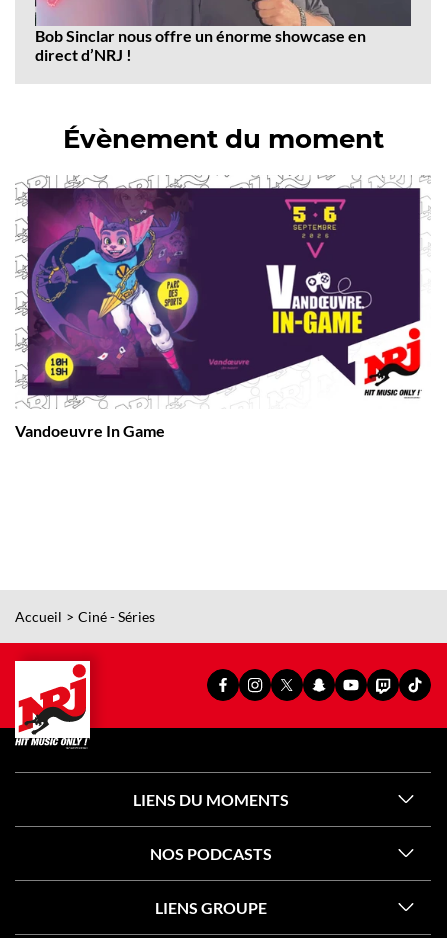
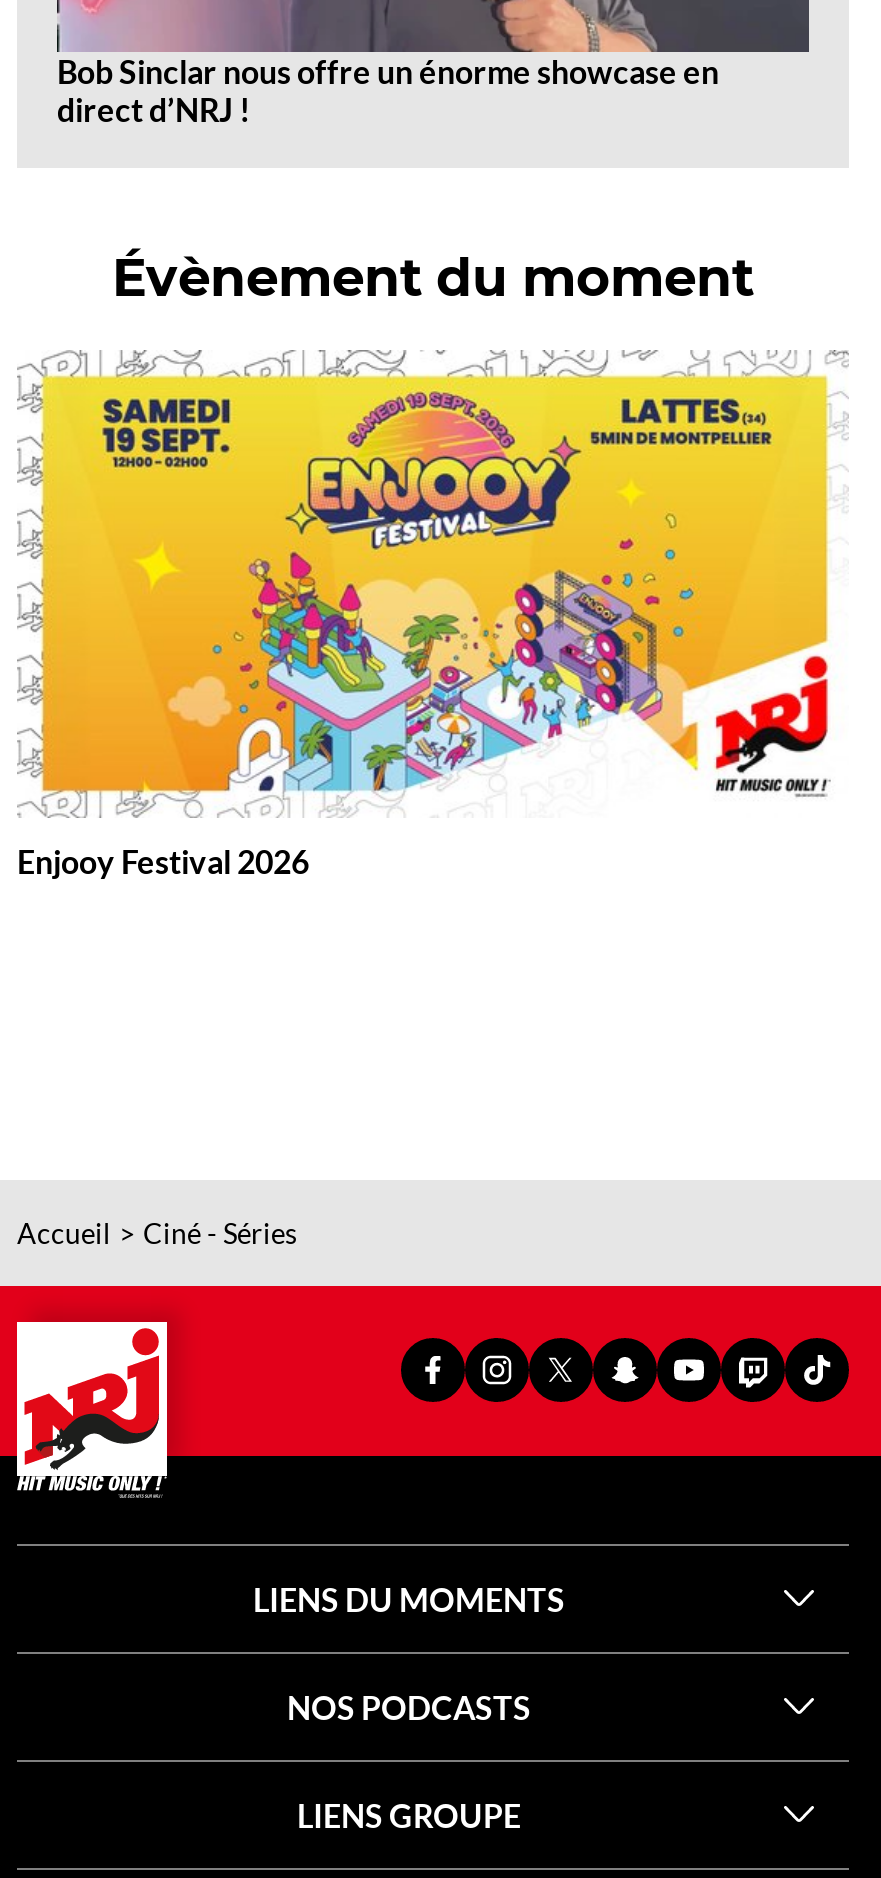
- [image]
- Vandoeuvre In Game
+ [image]
+ Enjooy Festival 2026
